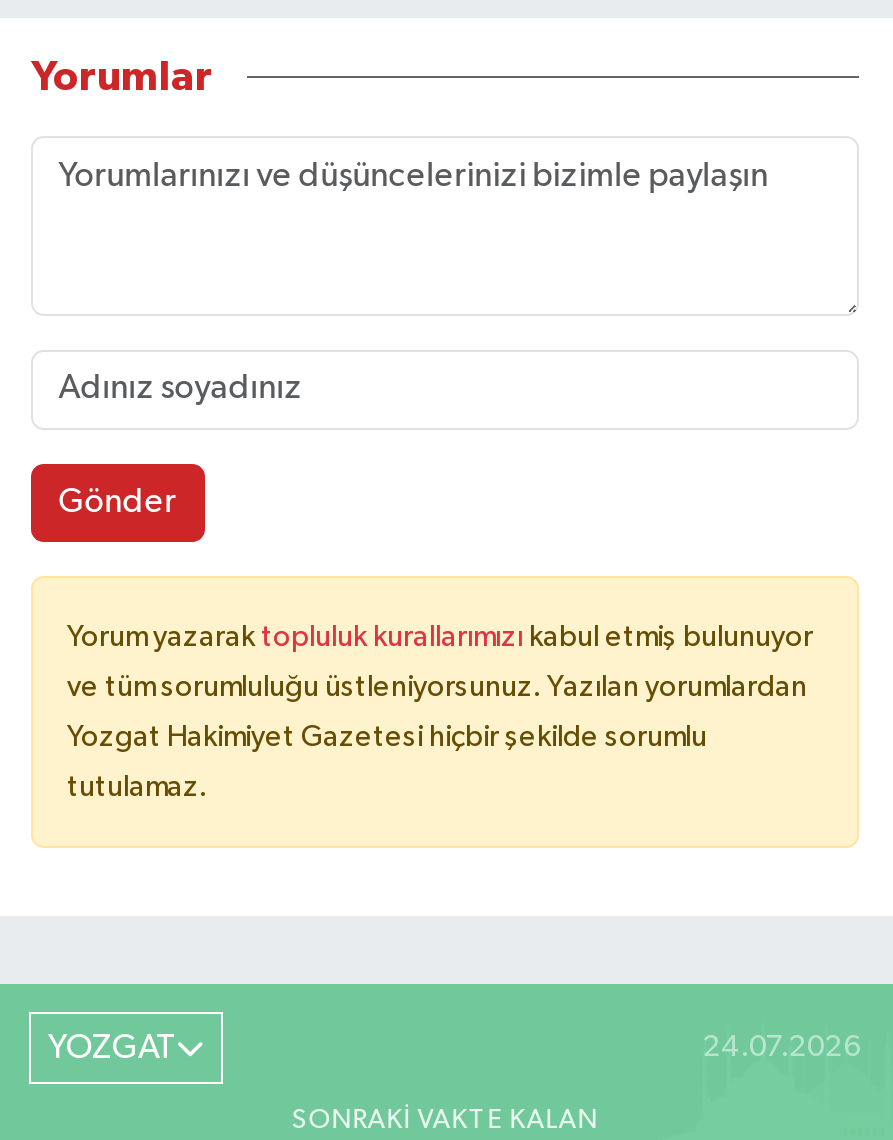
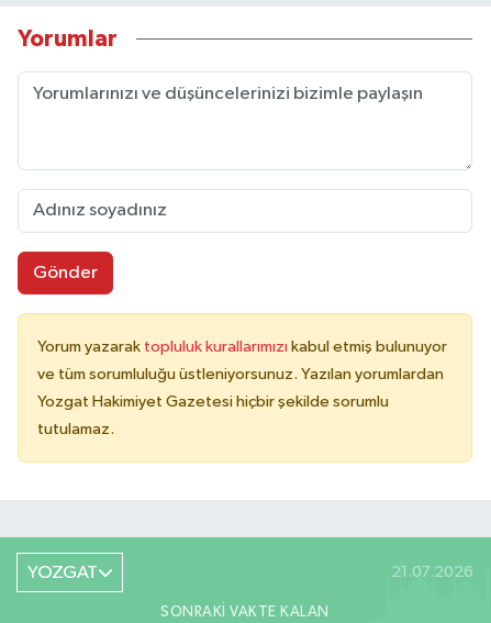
- 24.07.2026
+ 21.07.2026
